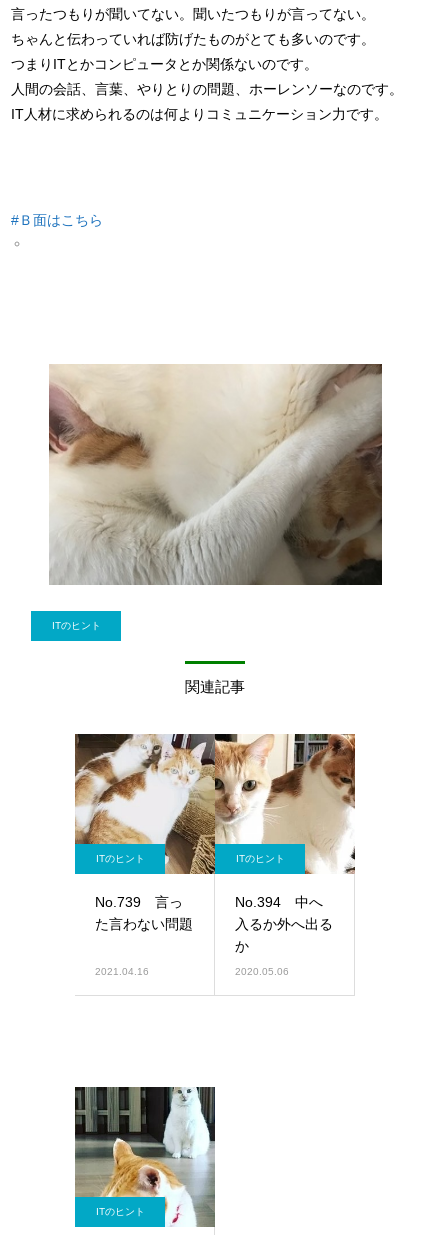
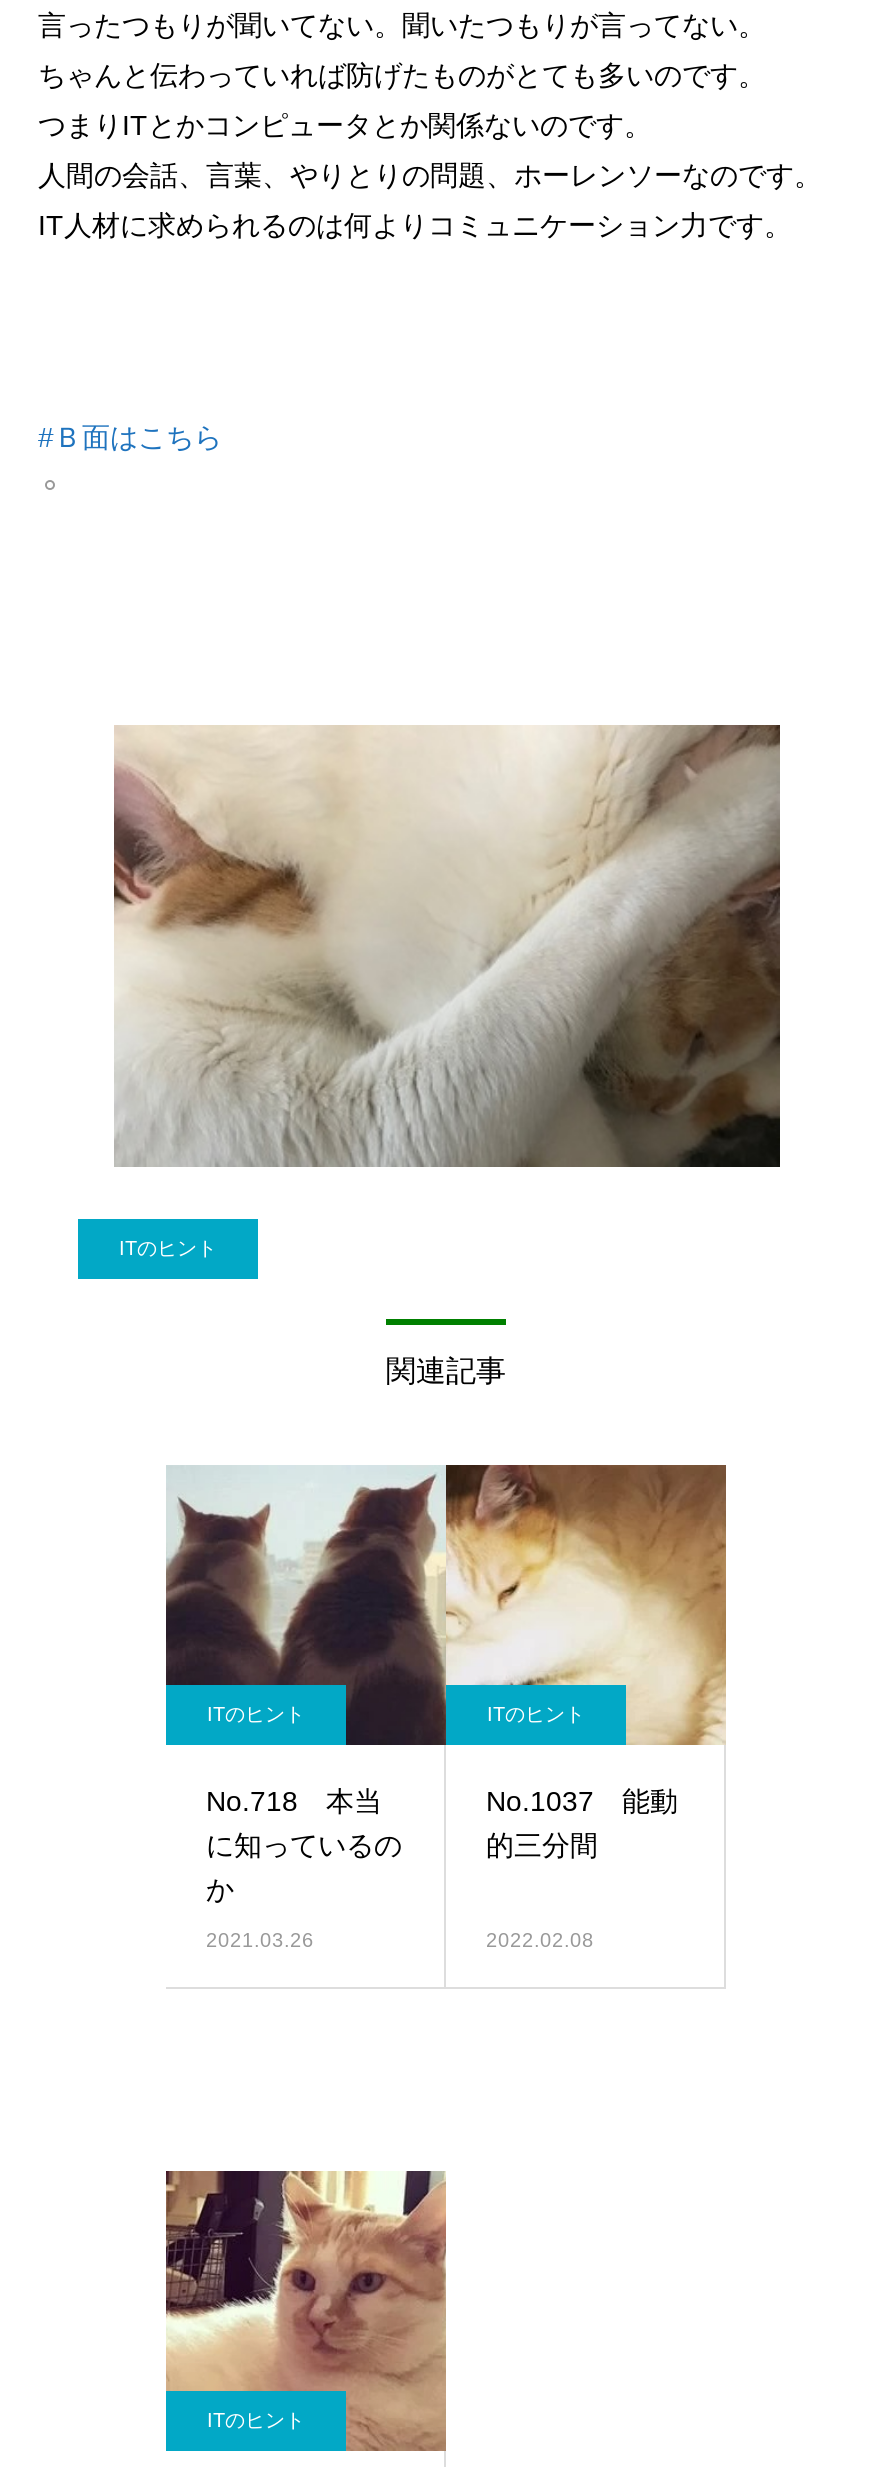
- [image]
- No.739 言っ
- た言わない問題
+ [image]
+ No.718 本当
+ に知っているの
+ か

- No.394 中へ
- 入るか外へ出る
- か
+ No.1037 能動
+ 的三分間

- 2021.04.16
+ 2021.03.26

- 2020.05.06
+ 2022.02.08

- [image]
+ [image]
